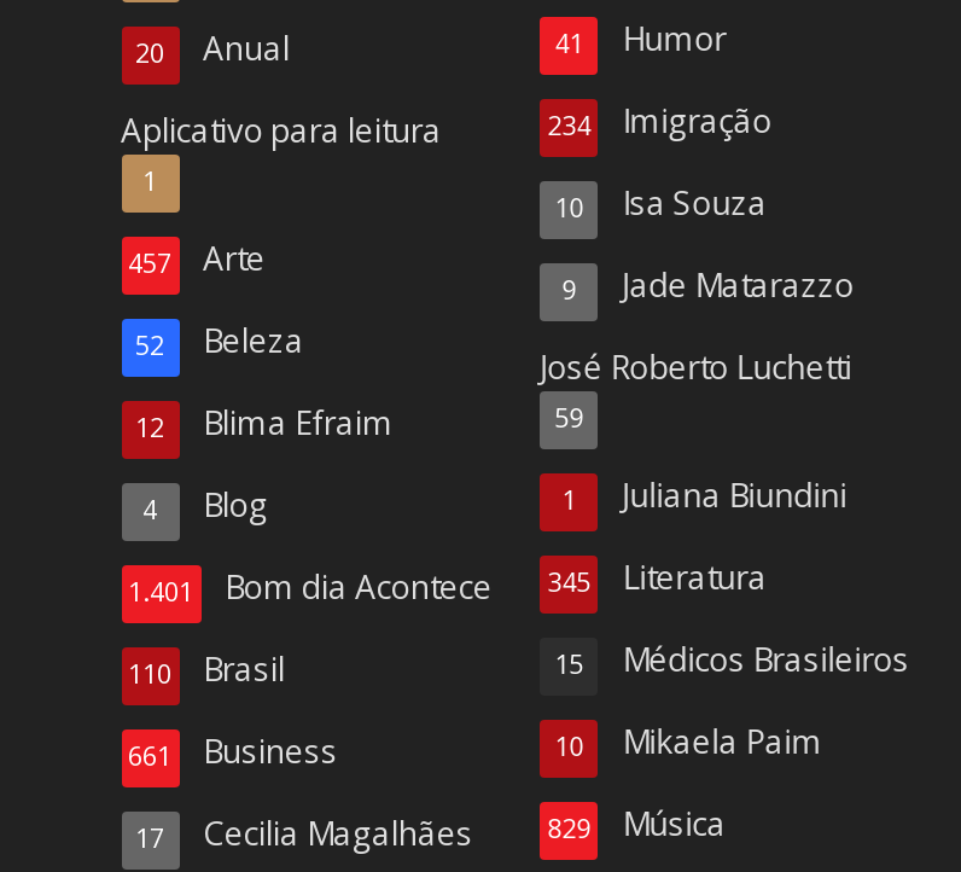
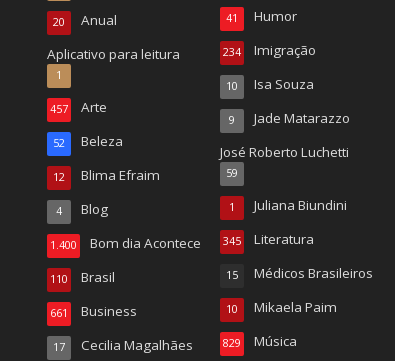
- 1.401 Bom dia Acontece 345 Literatura
+ 1.400 Bom dia Acontece 345 Literatura
